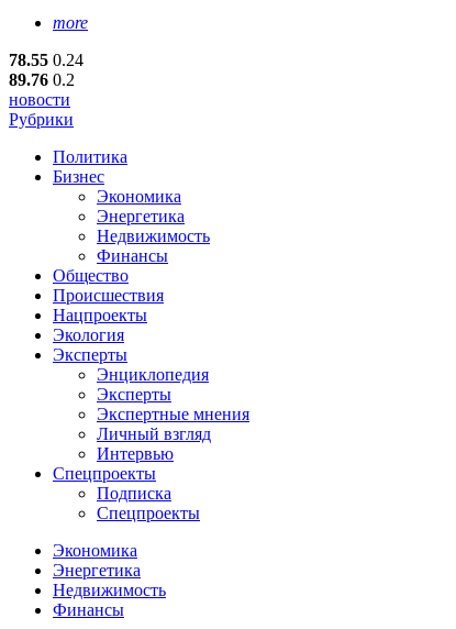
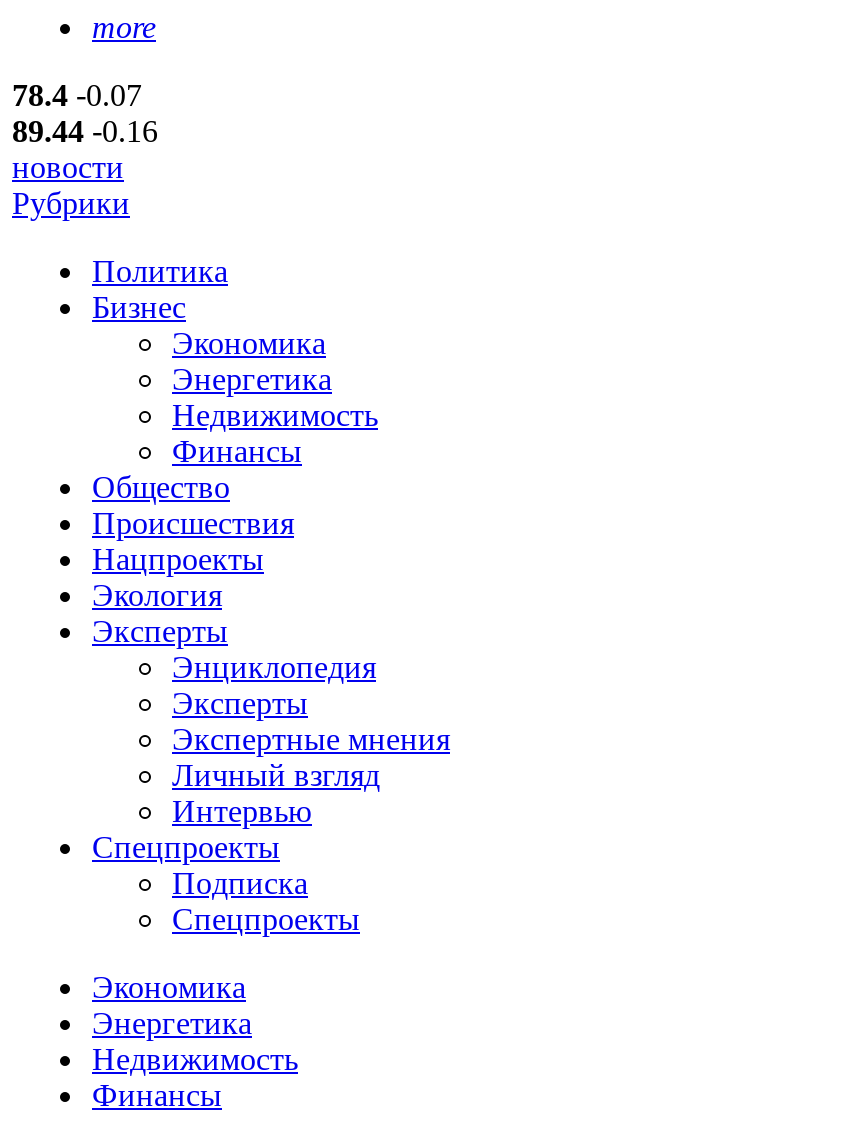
- 78.55 0.24
+ 78.4 -0.07

- 89.76 0.2
+ 89.44 -0.16
